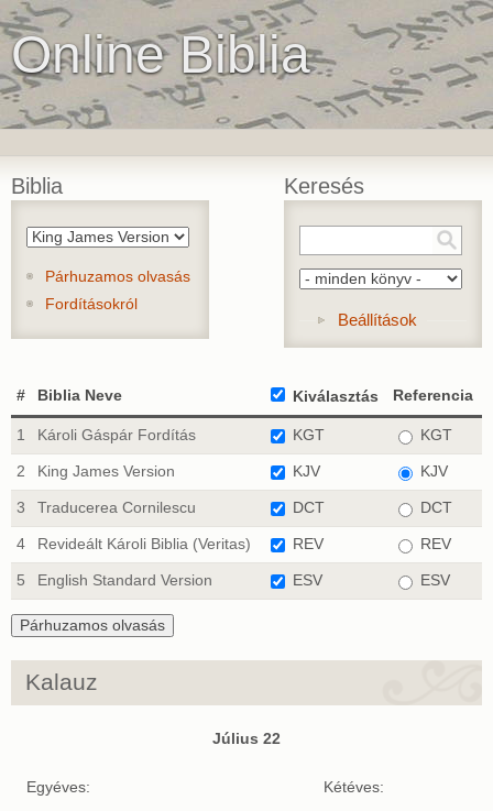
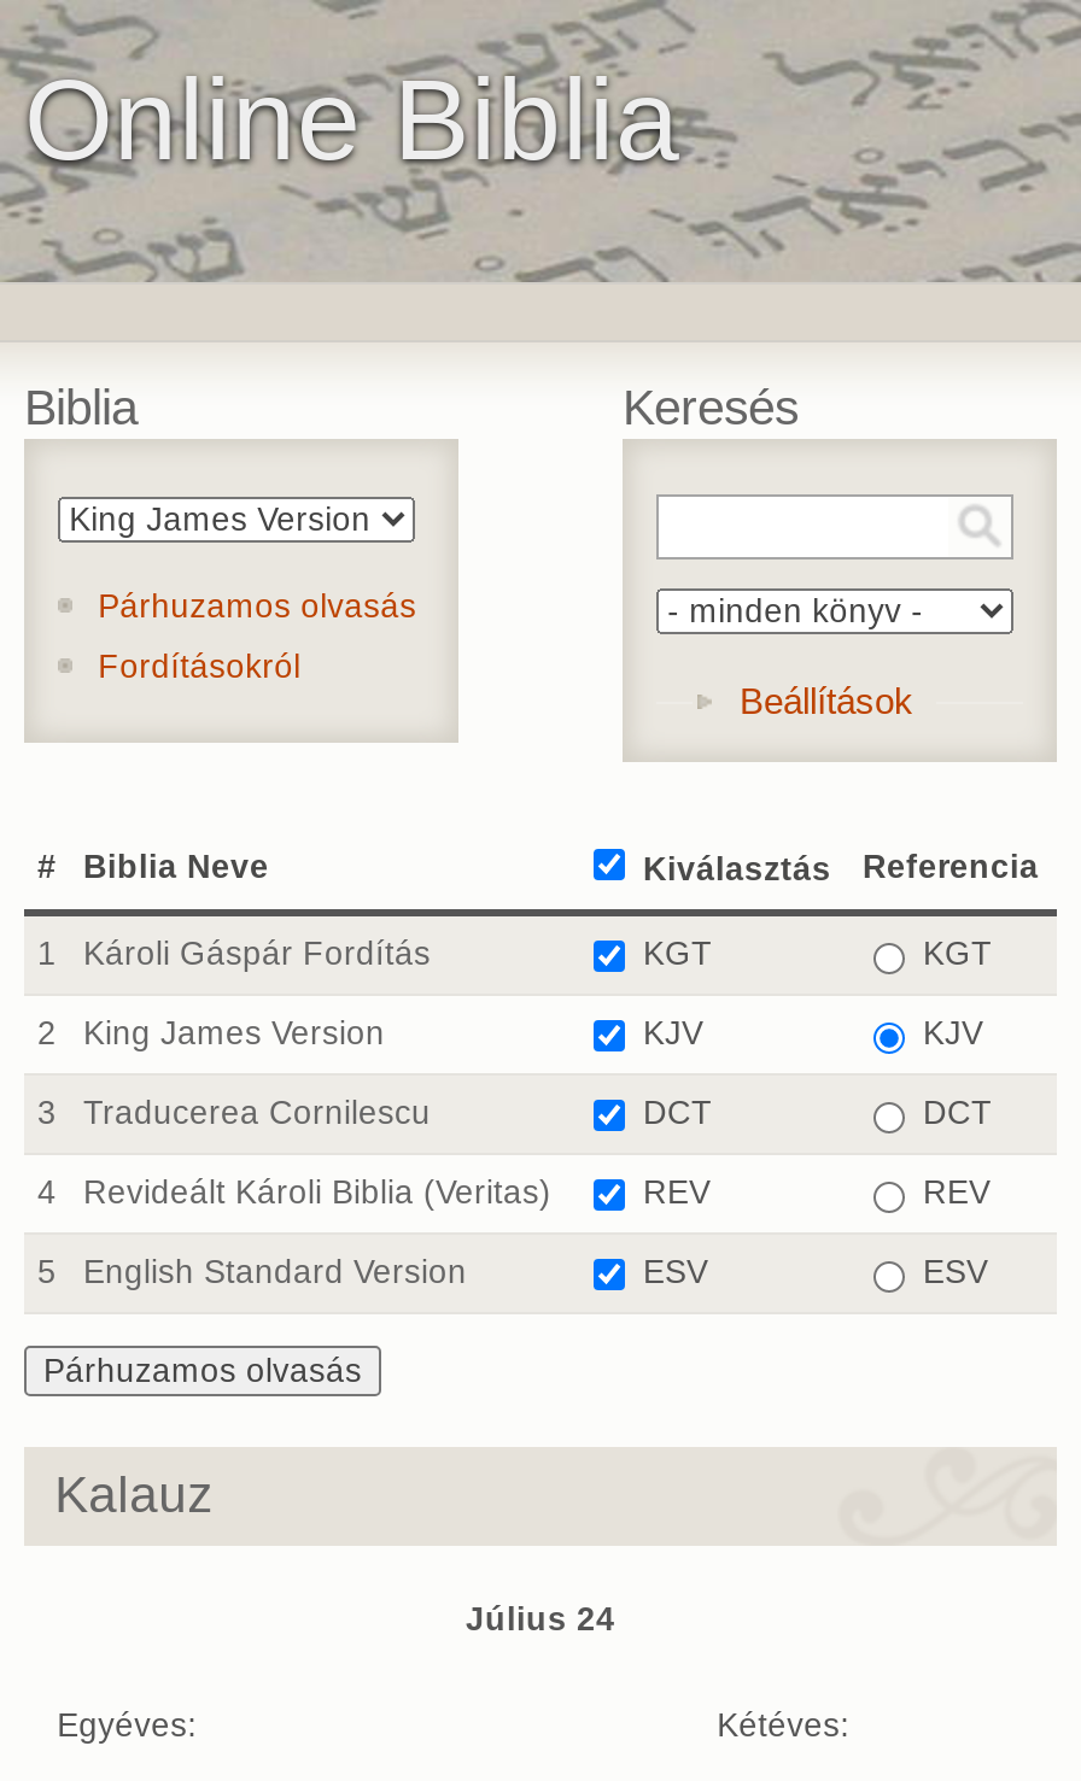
- Július 22
+ Július 24
